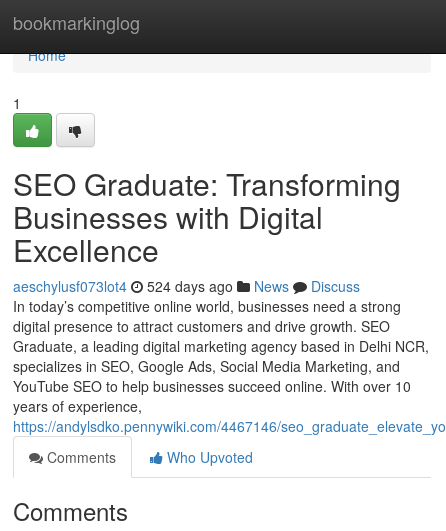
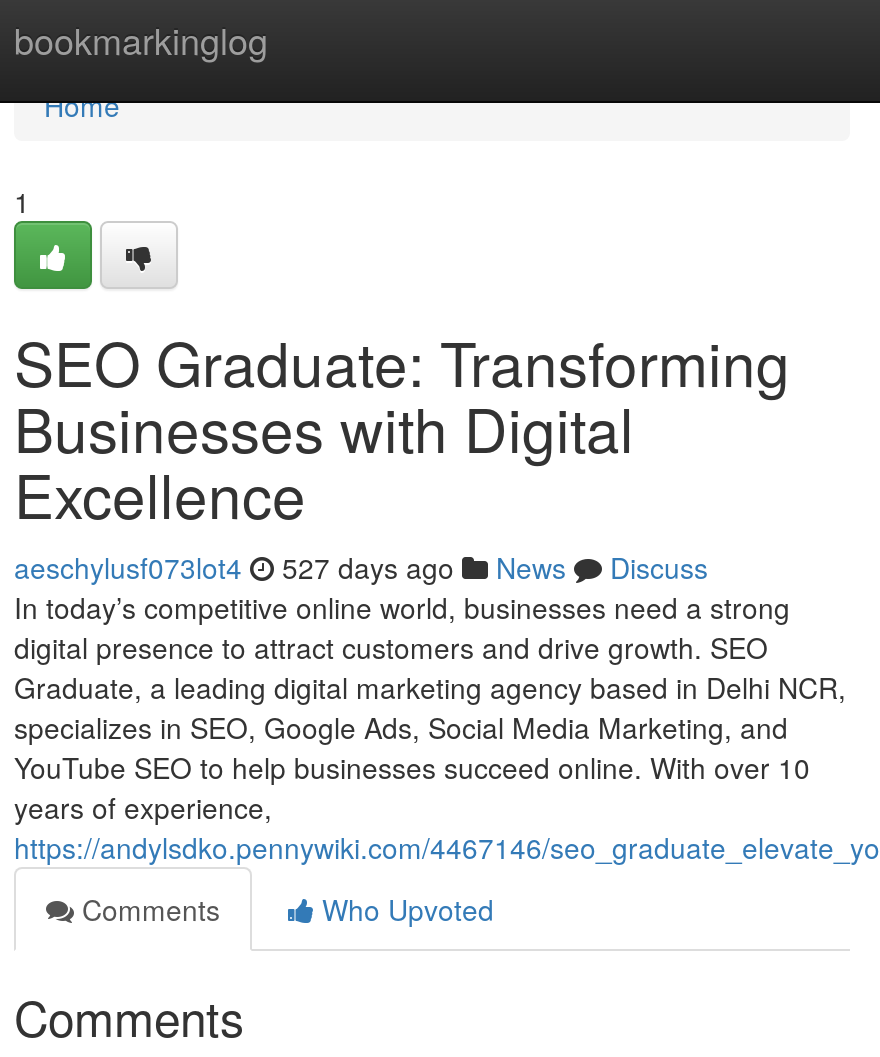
- aeschylusf073lot4 524 days ago News Discuss
+ aeschylusf073lot4 527 days ago News Discuss
